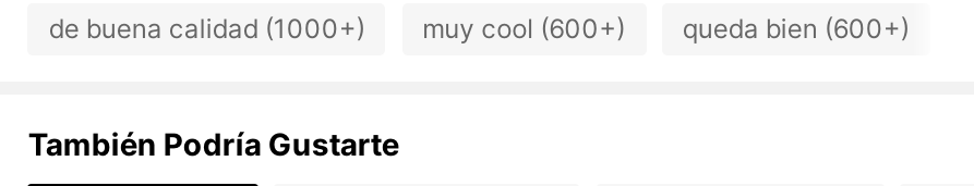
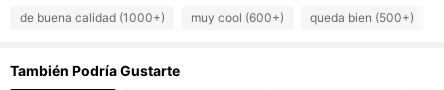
- queda bien (600+)
+ queda bien (500+)
